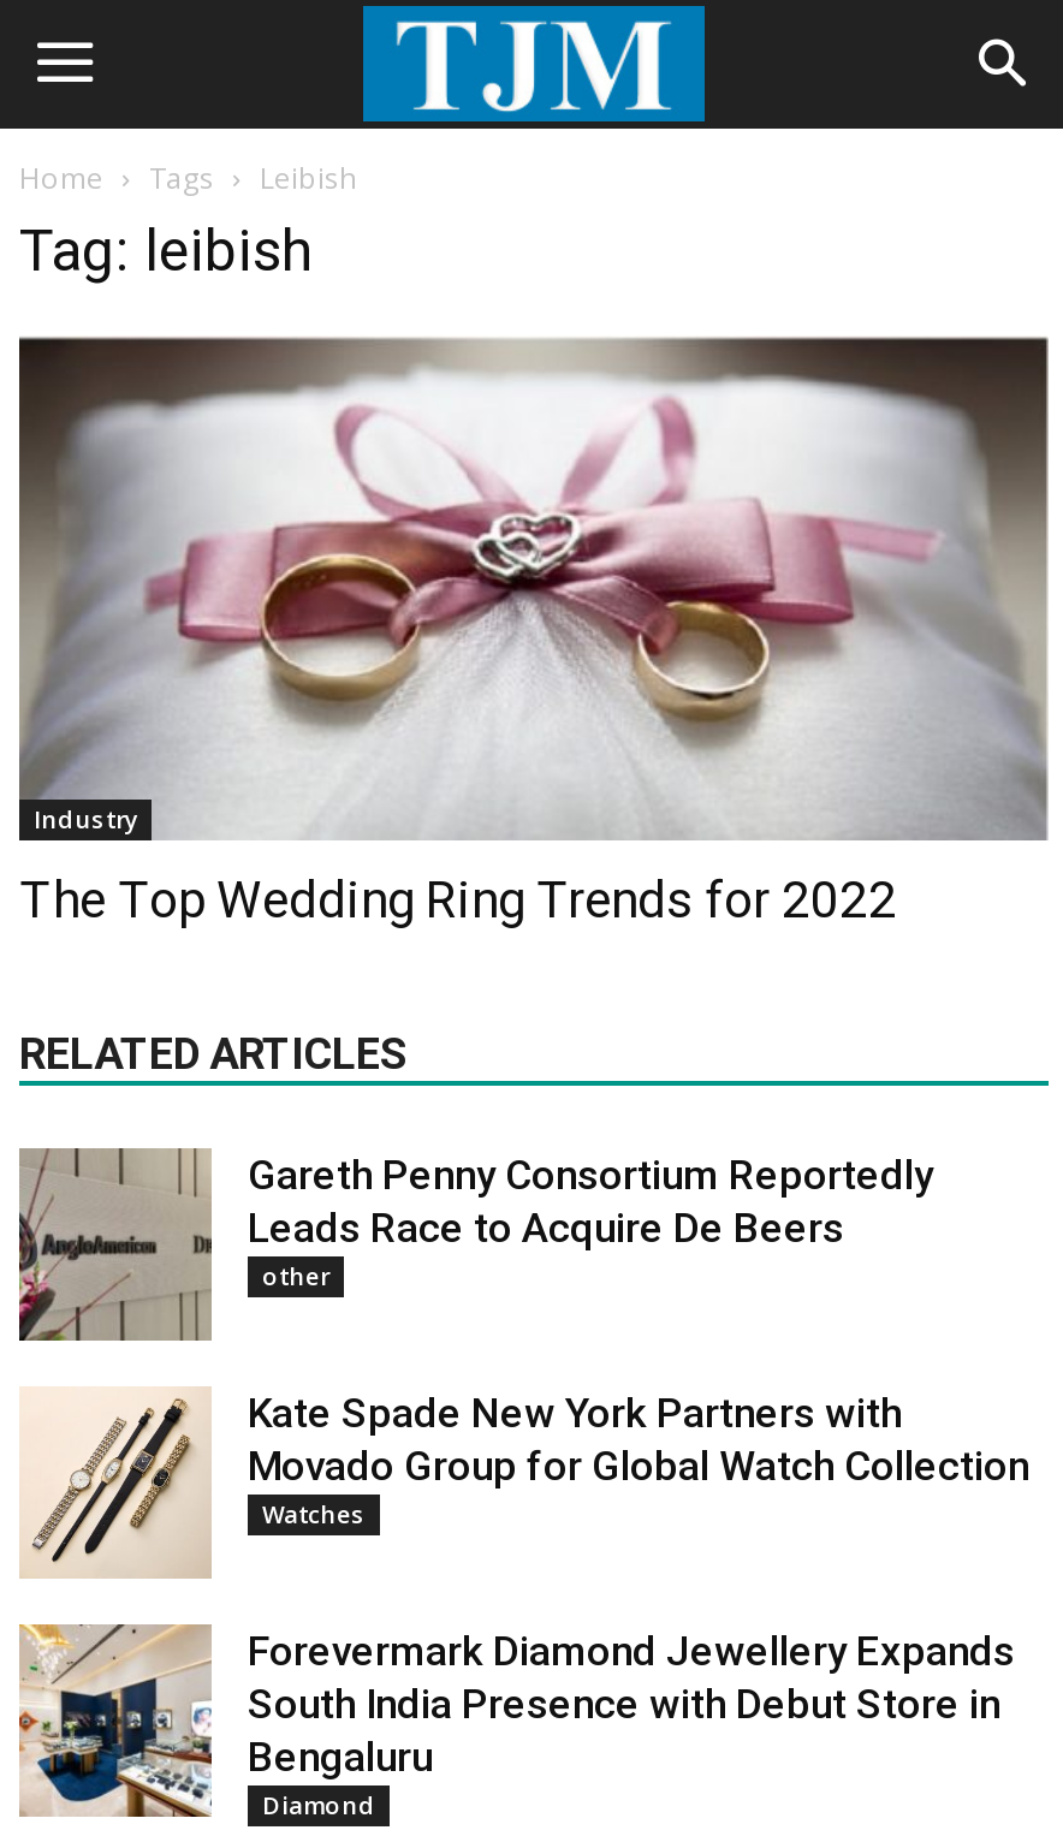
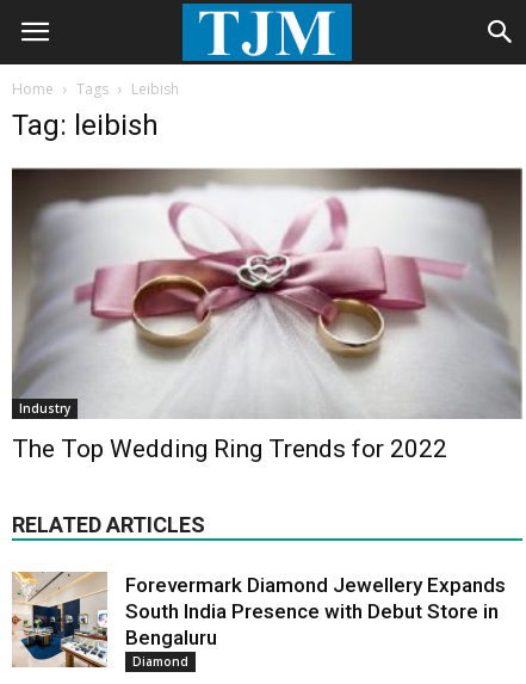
- [image]
- Gareth Penny Consortium Reportedly
- Leads Race to Acquire De Beers
- other
- Kate Spade New York Partners with
- Movado Group for Global Watch Collection
- Watches

- [image]
